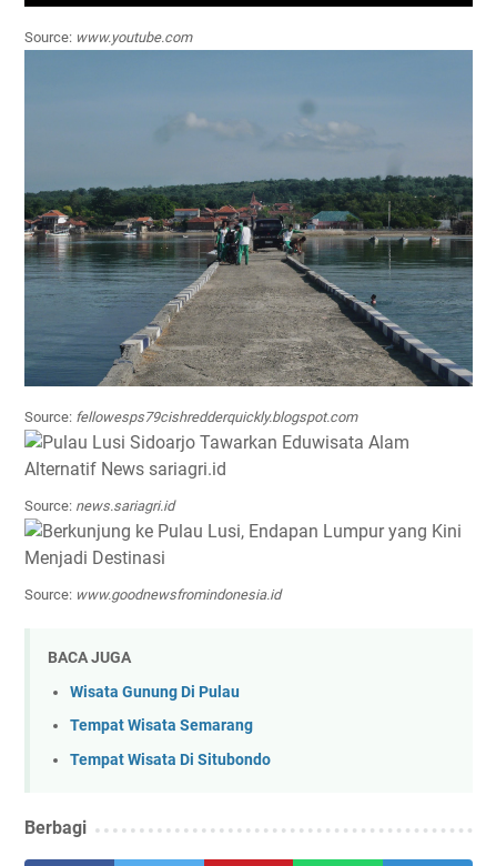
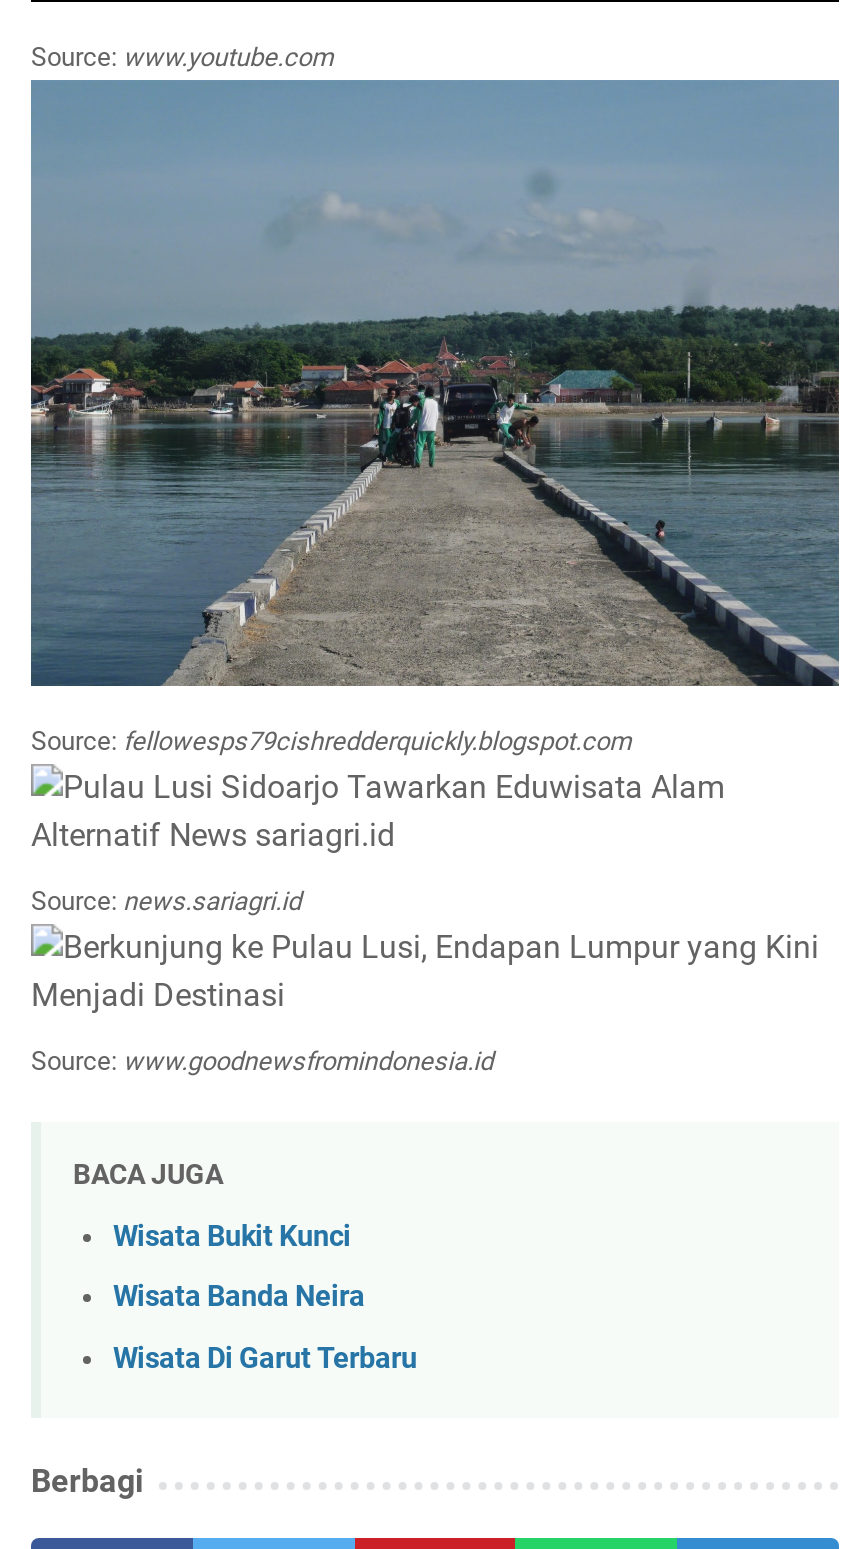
- Wisata Gunung Di Pulau
+ Wisata Bukit Kunci

- Tempat Wisata Semarang
+ Wisata Banda Neira

- Tempat Wisata Di Situbondo
+ Wisata Di Garut Terbaru
